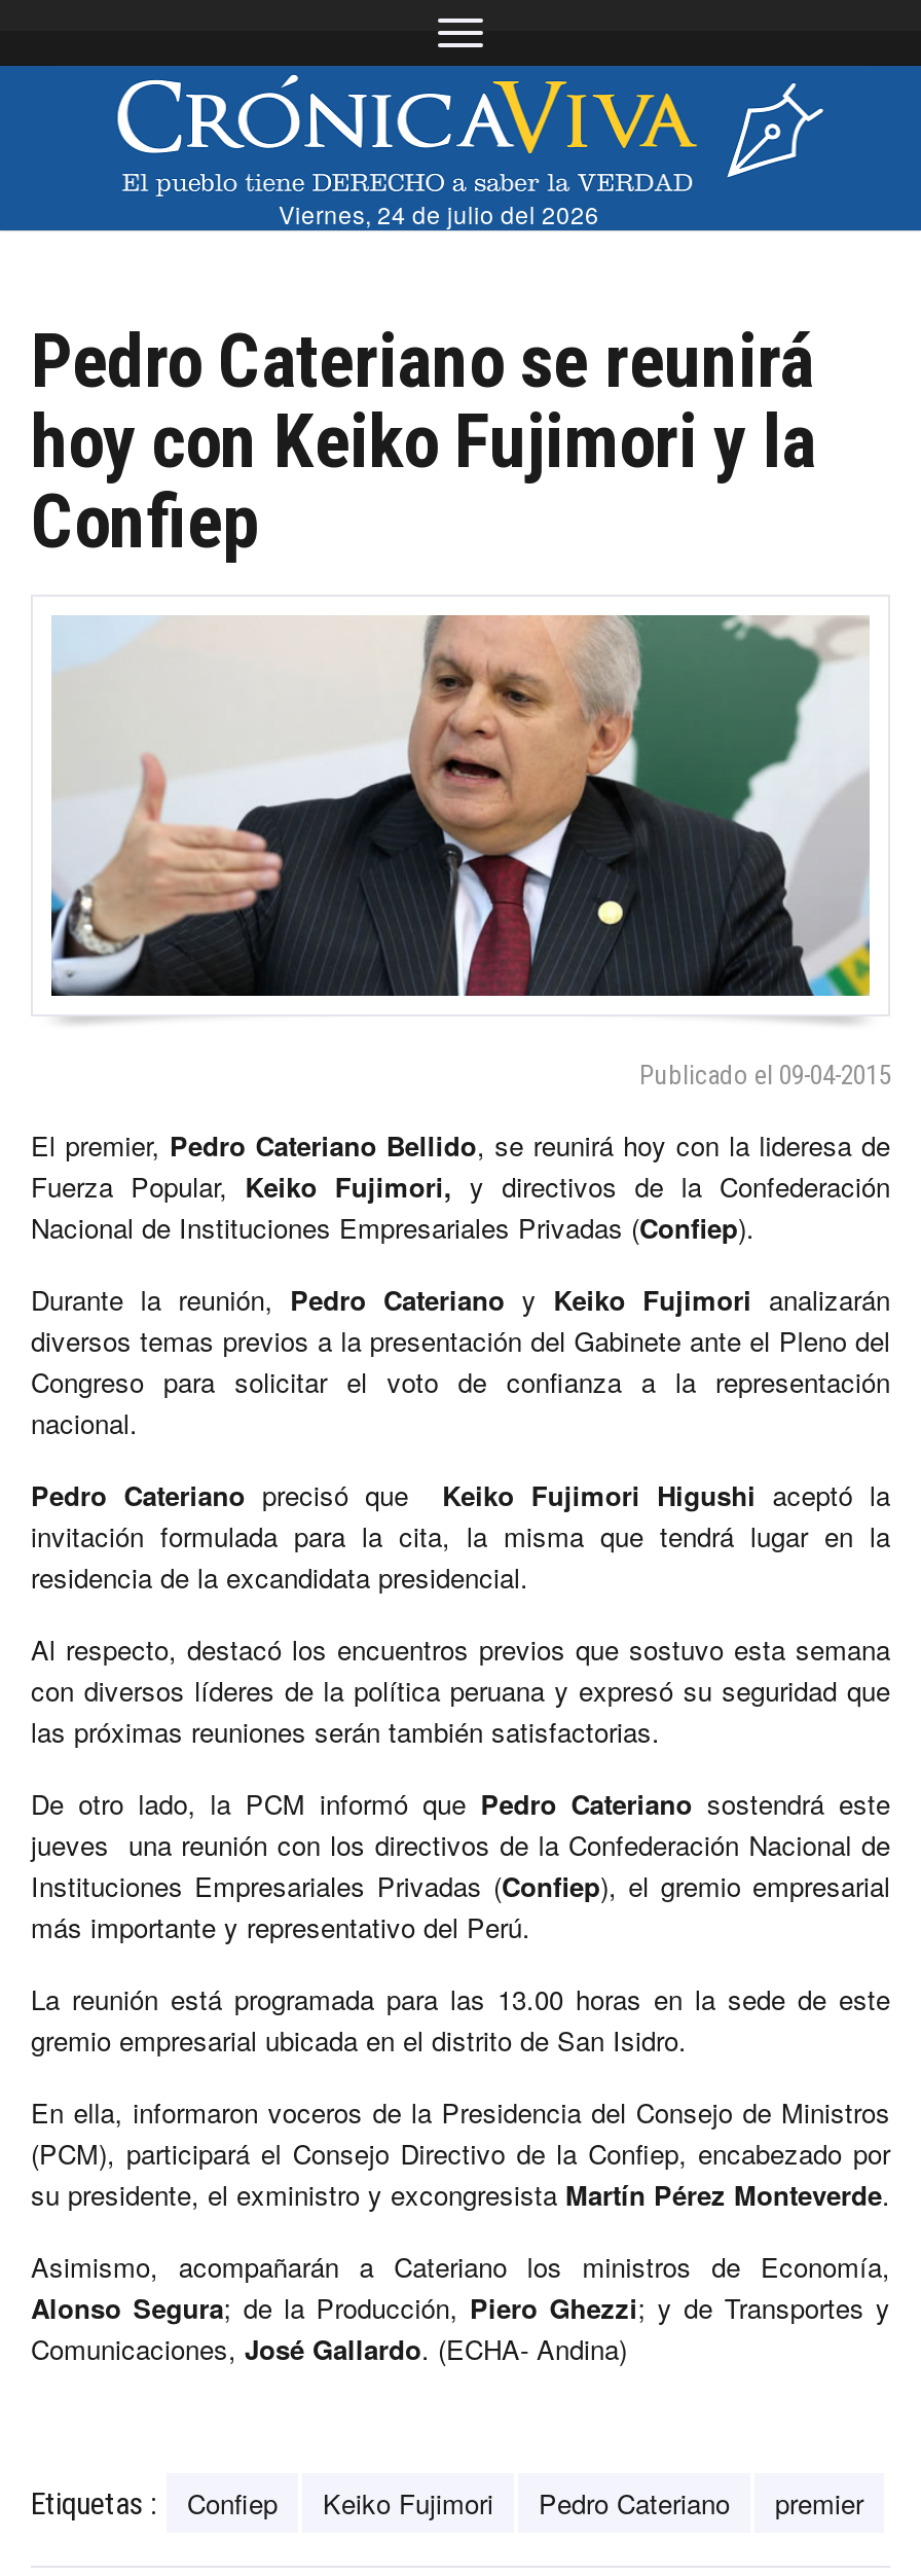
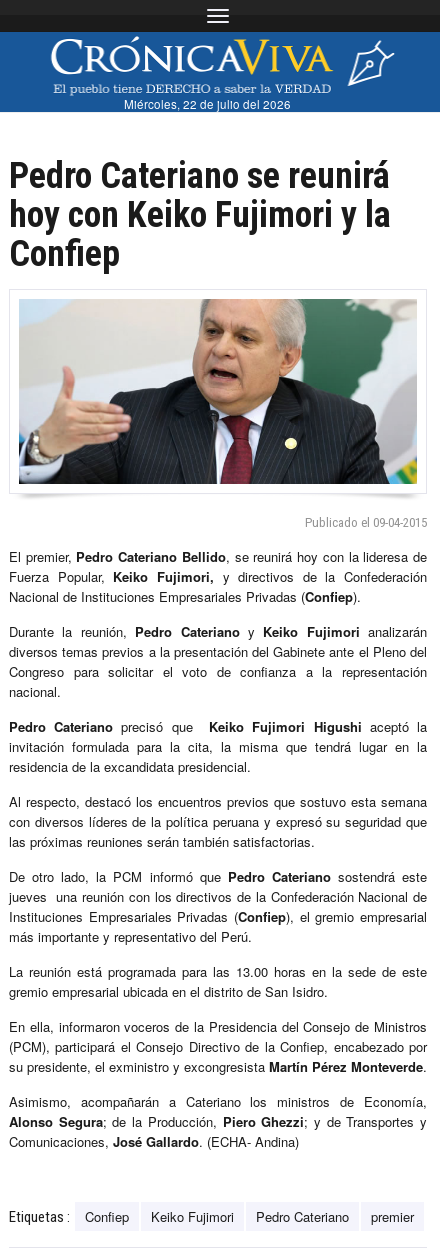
- Viernes, 24 de julio del 2026
+ Miércoles, 22 de julio del 2026
